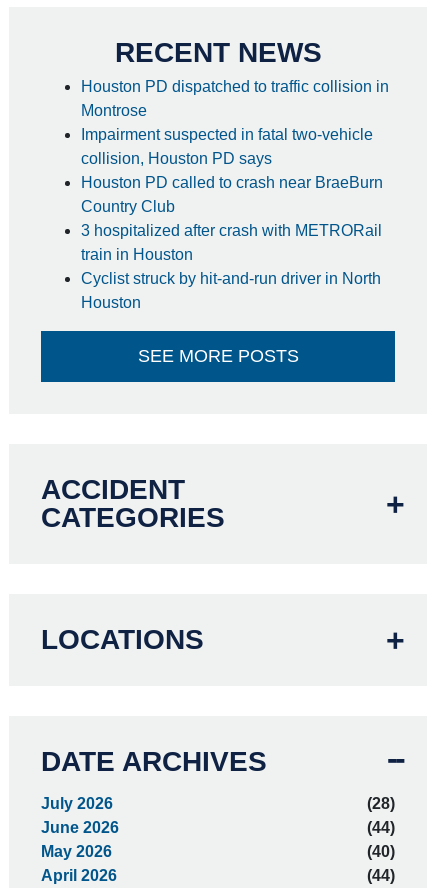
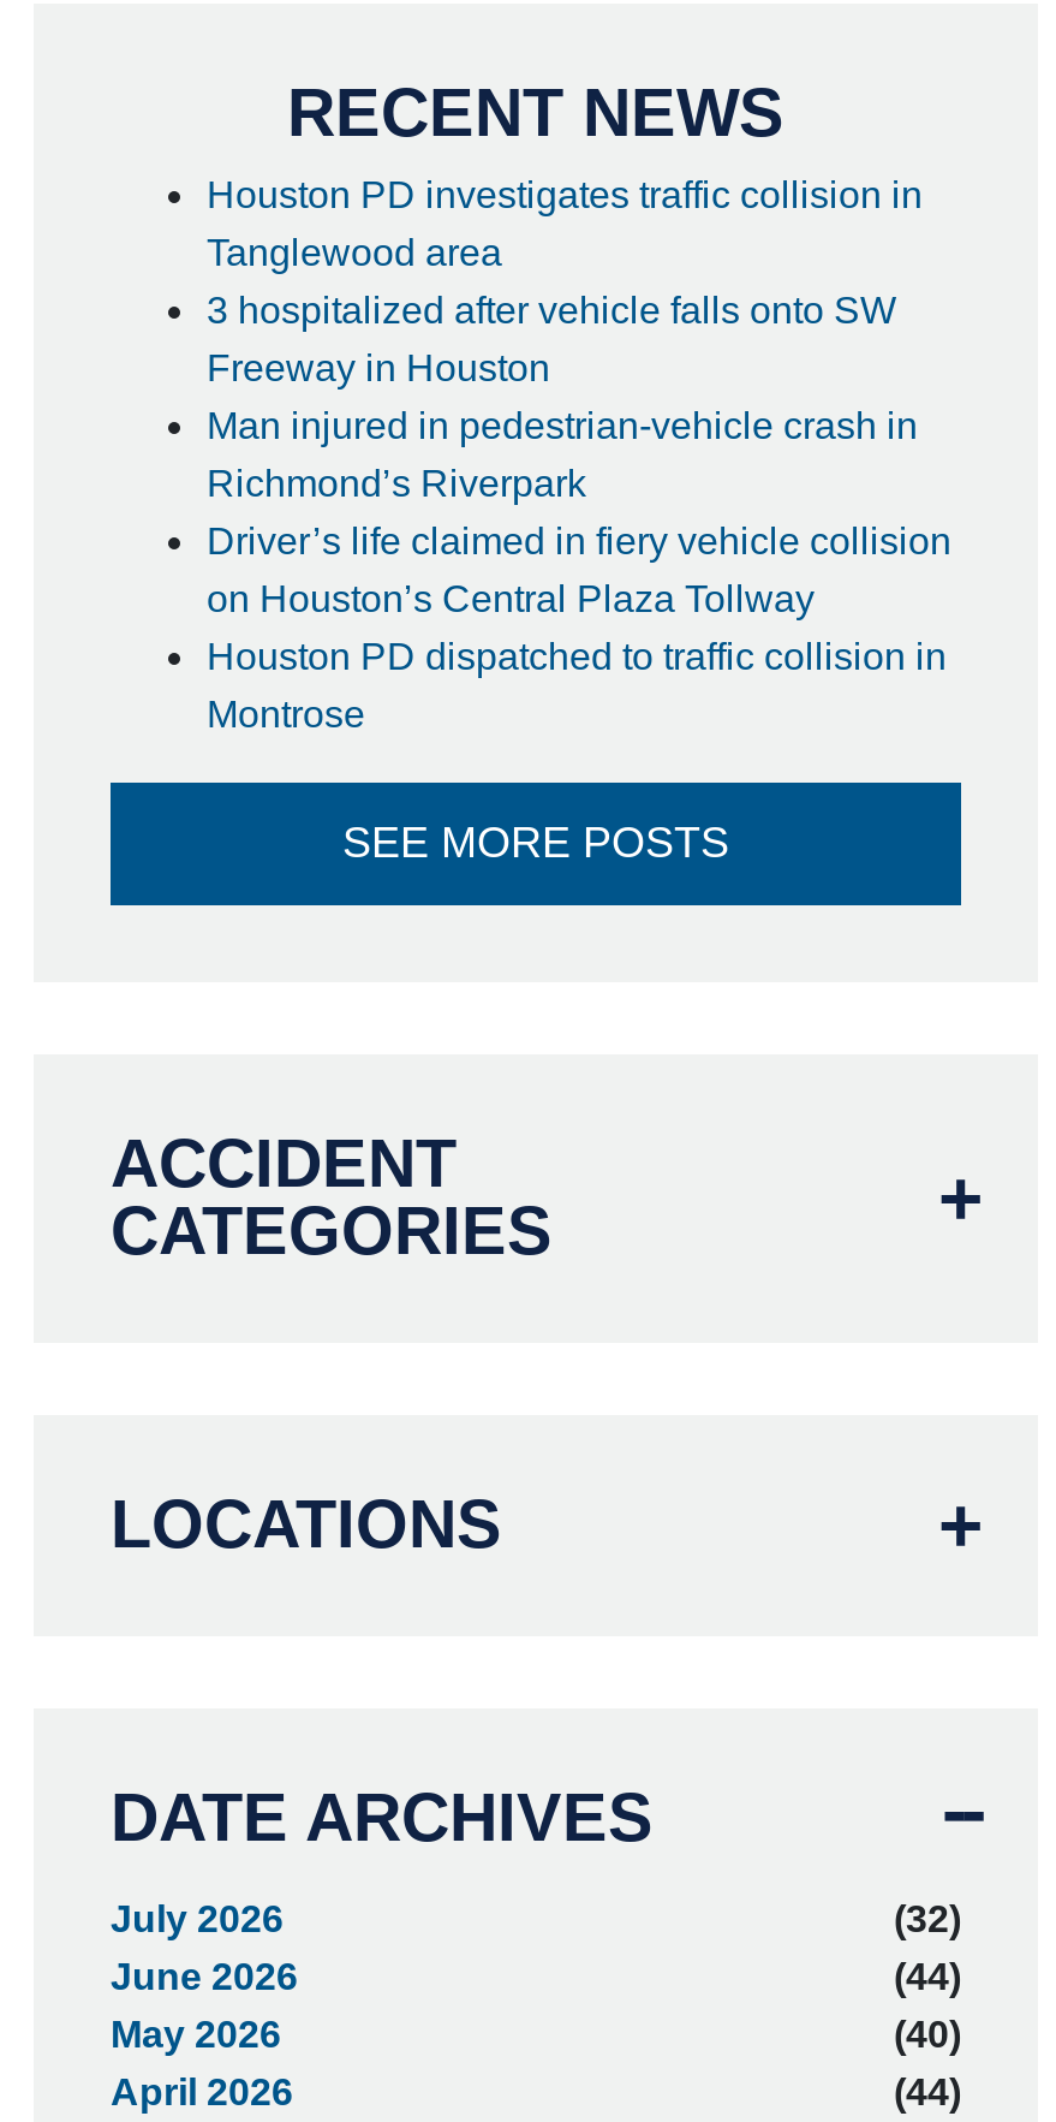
+ Houston PD investigates traffic collision in
+ Tanglewood area
+ 3 hospitalized after vehicle falls onto SW
+ Freeway in Houston
+ Man injured in pedestrian-vehicle crash in
+ Richmond’s Riverpark
+ Driver’s life claimed in fiery vehicle collision
+ on Houston’s Central Plaza Tollway

moved down: Houston PD dispatched to traffic collision in | Montrose

- Impairment suspected in fatal two-vehicle
- collision, Houston PD says
- Houston PD called to crash near BraeBurn
- Country Club
- 3 hospitalized after crash with METRORail
- train in Houston
- Cyclist struck by hit-and-run driver in North
- Houston

- (28)
+ (32)
